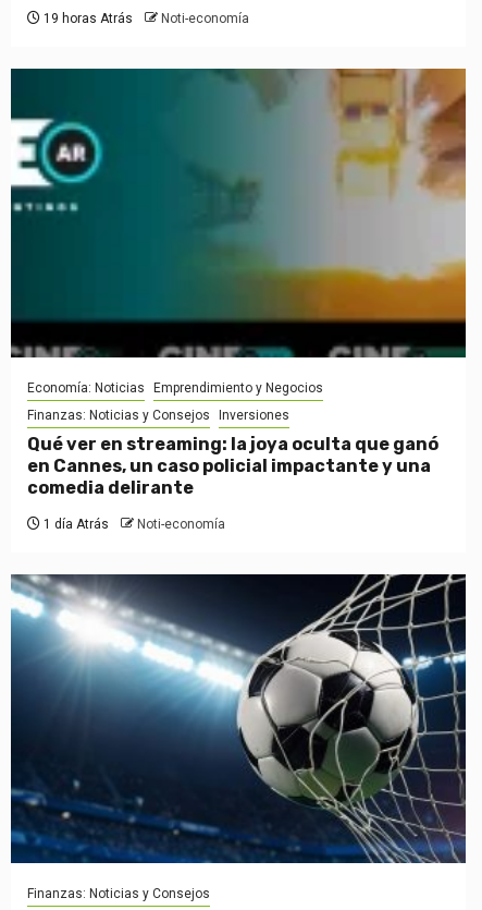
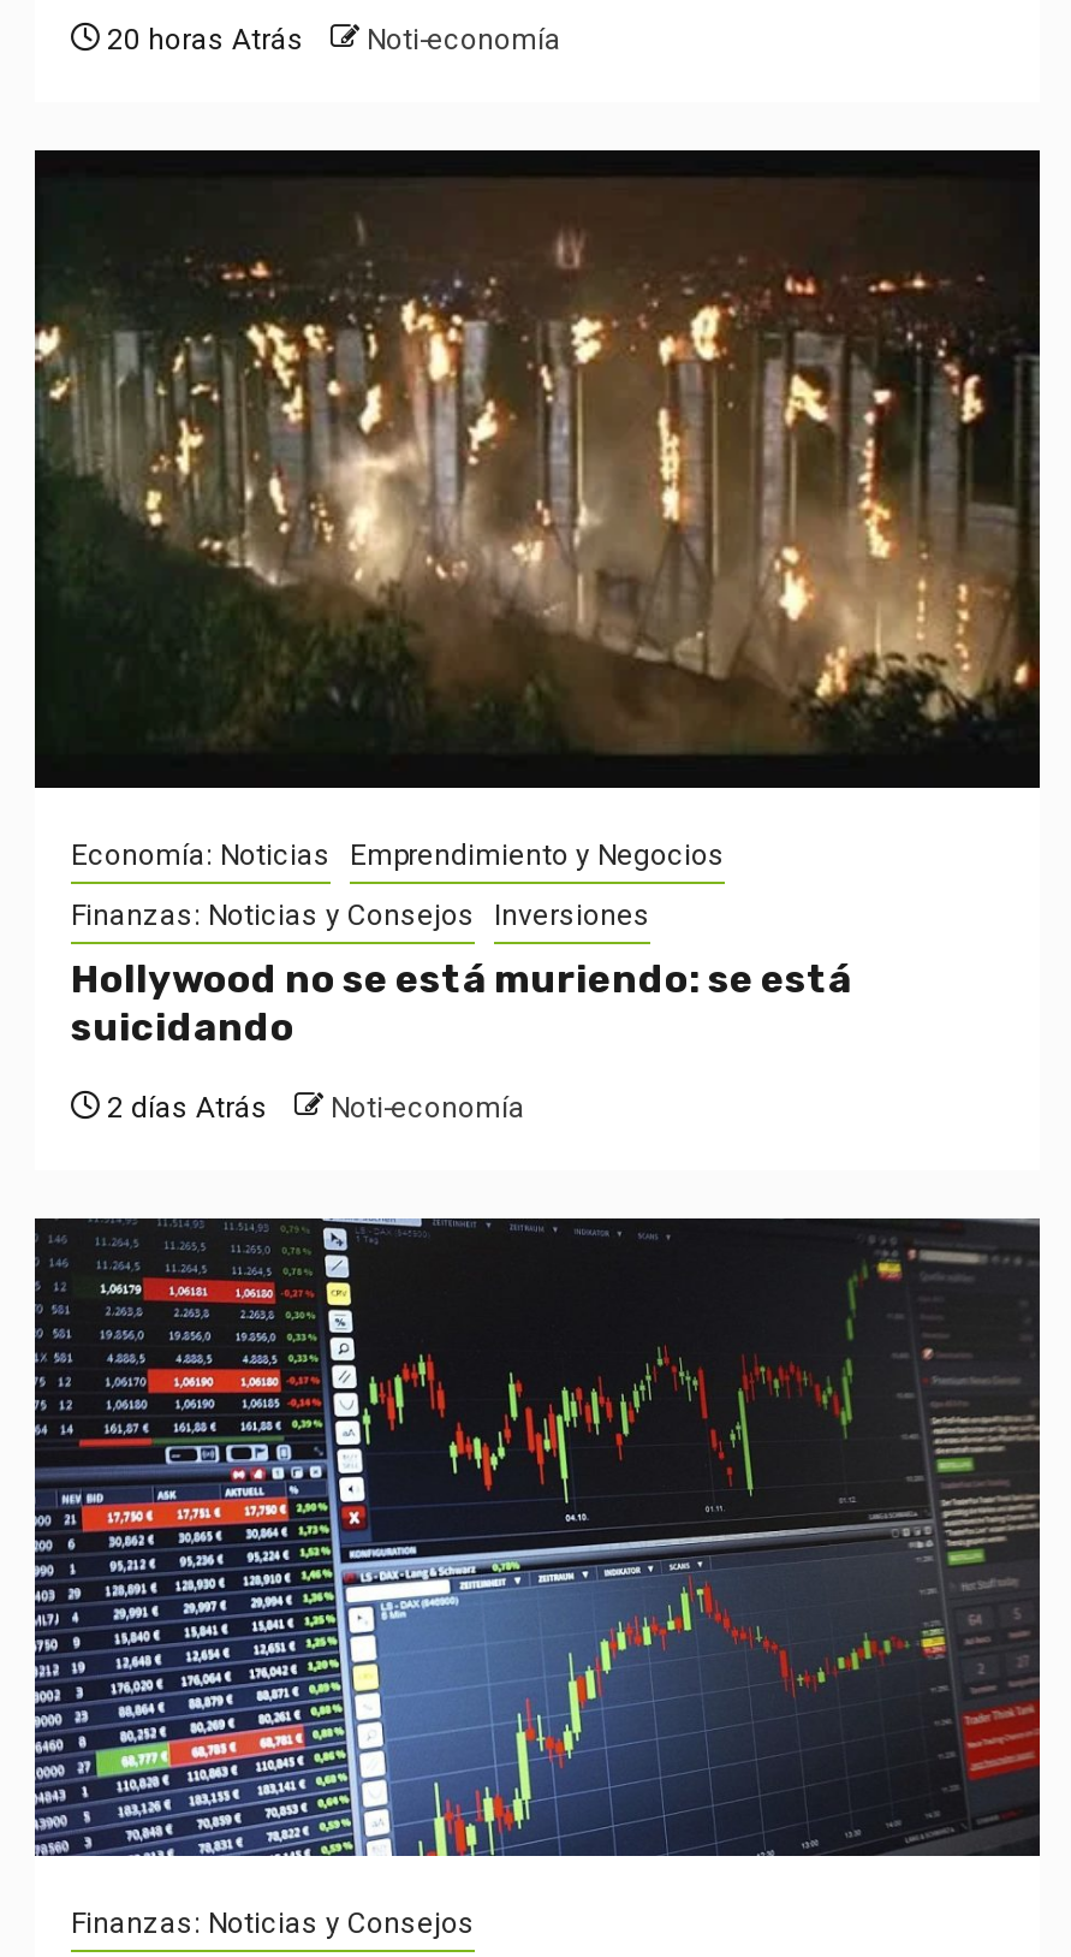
- 19 horas Atrás Noti-economía
+ 20 horas Atrás Noti-economía

- [image]
+ [image]

- Qué ver en streaming: la joya oculta que ganó
- en Cannes, un caso policial impactante y una
- comedia delirante
+ Hollywood no se está muriendo: se está
+ suicidando

- 1 día Atrás Noti-economía
+ 2 días Atrás Noti-economía

- [image]
+ [image]
